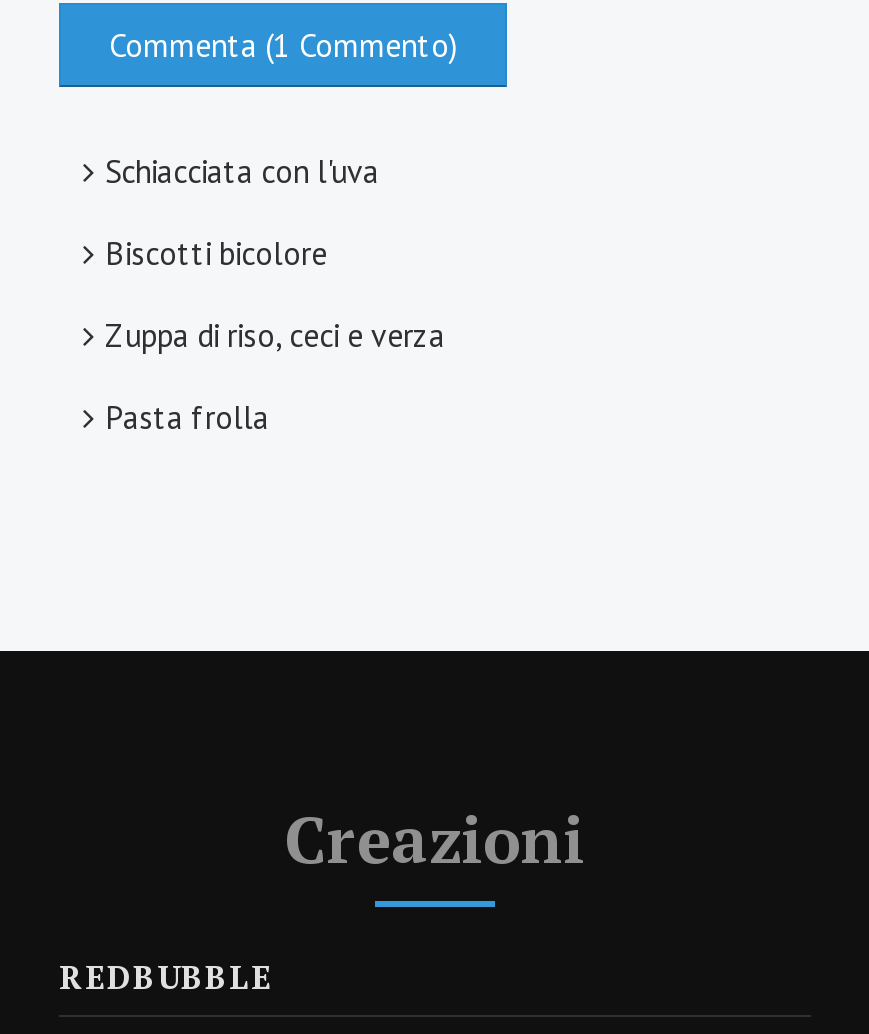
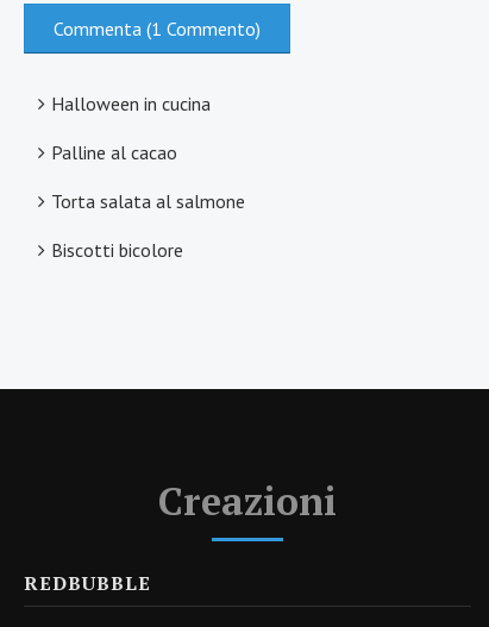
- Schiacciata con l'uva
+ Halloween in cucina
+ Palline al cacao
+ Torta salata al salmone

moved down: Biscotti bicolore

- Zuppa di riso, ceci e verza
- Pasta frolla
